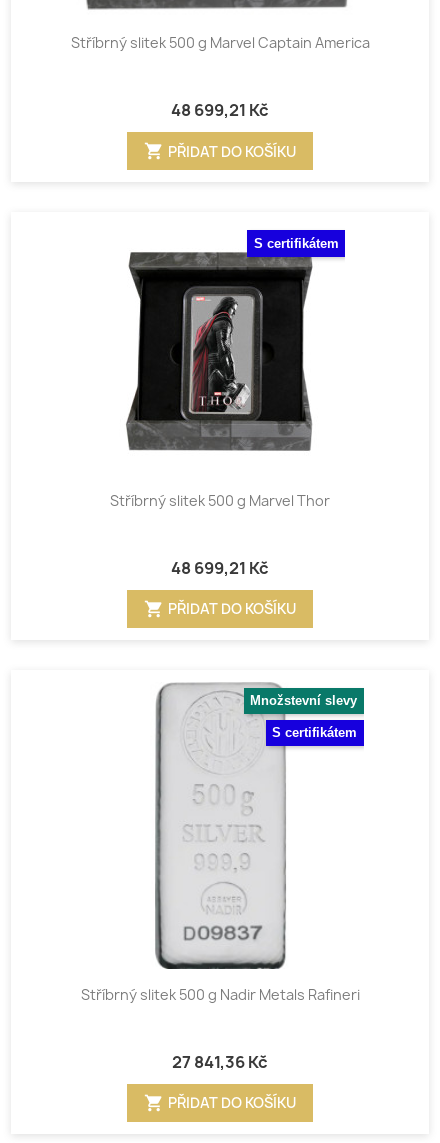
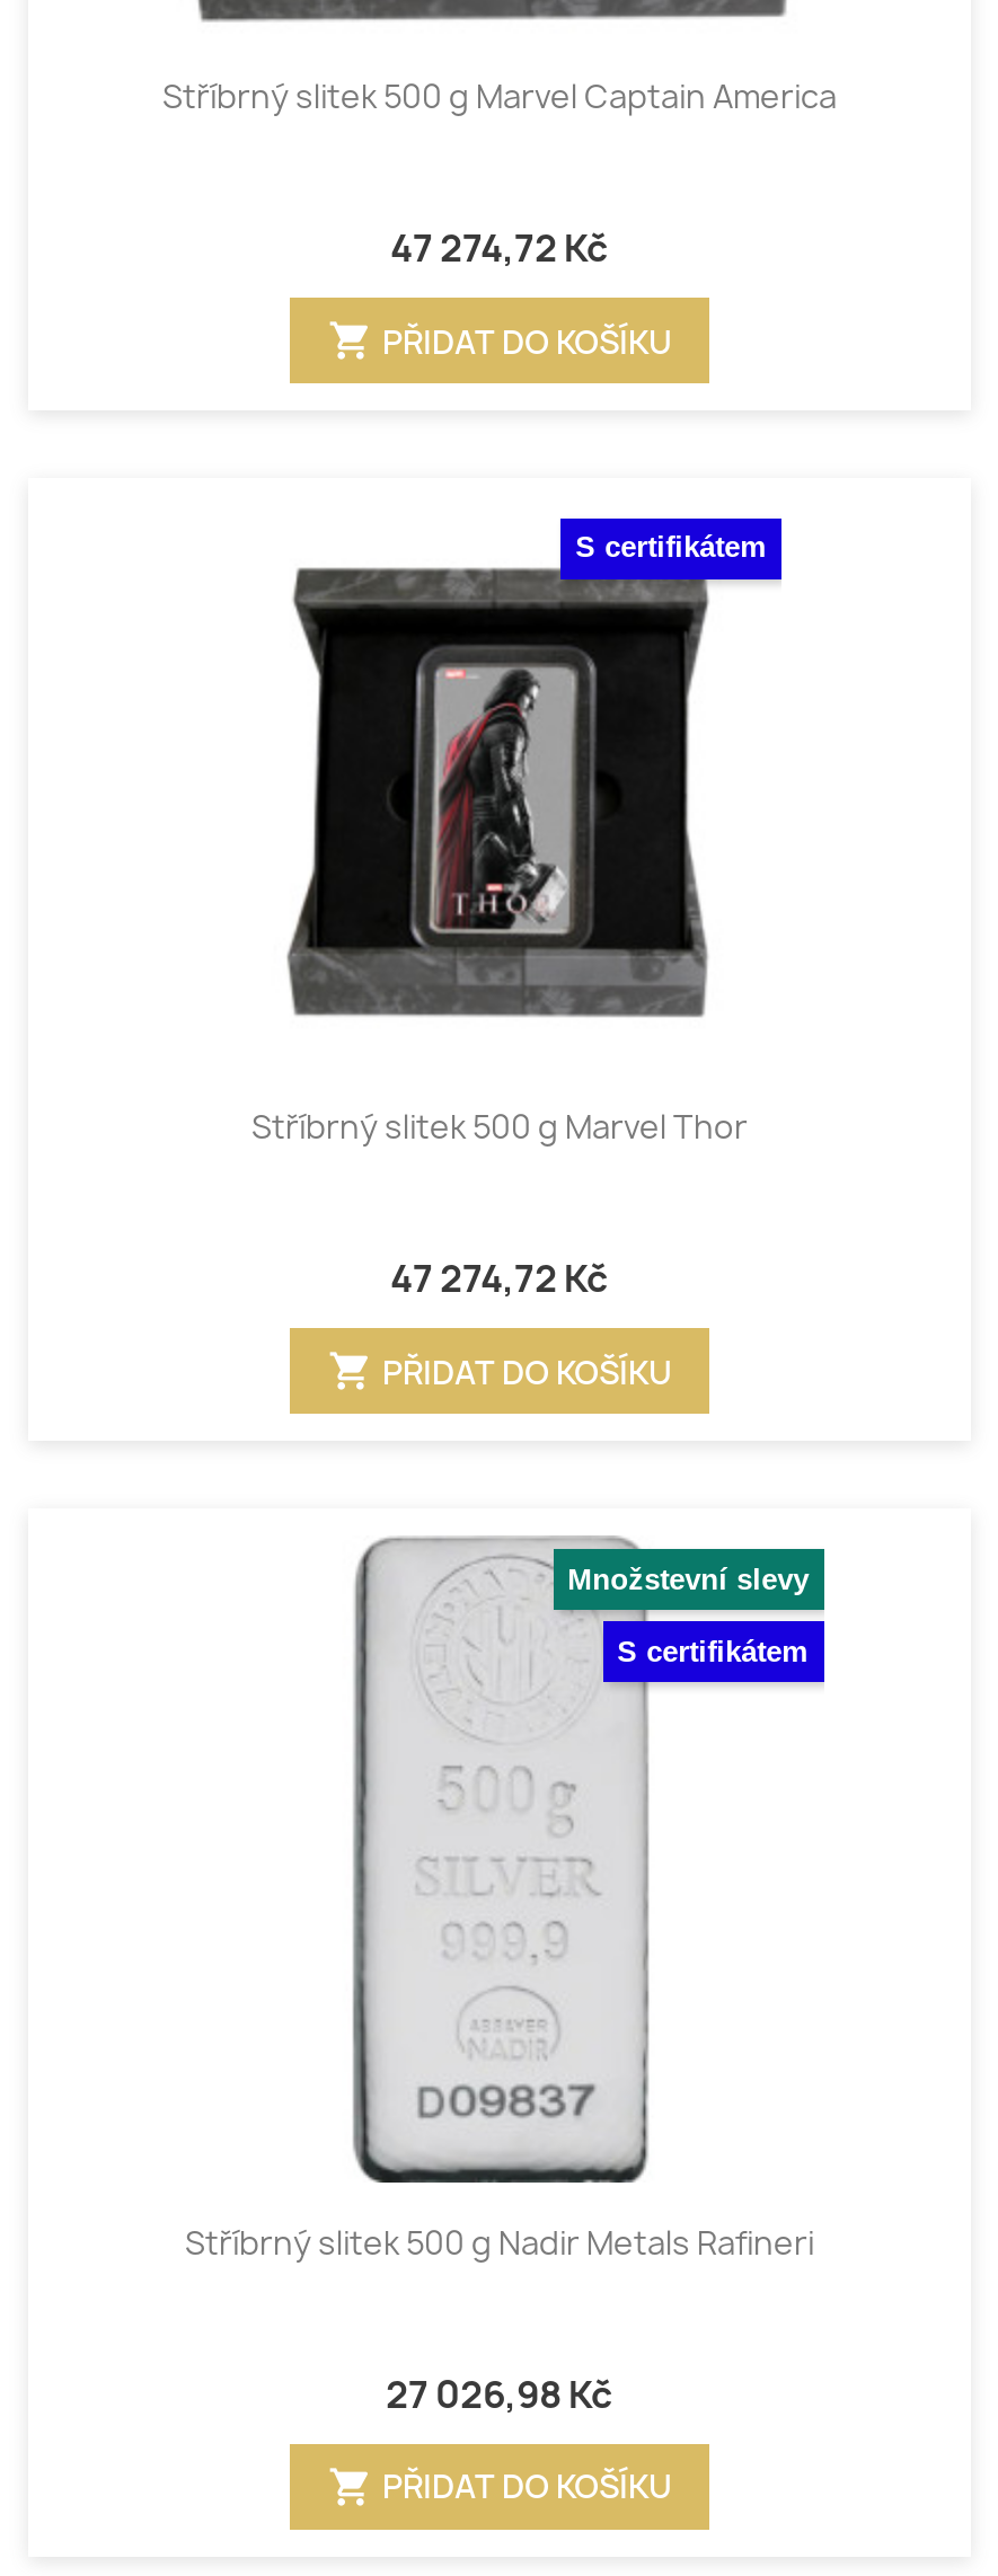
- 48 699,21 Kč
+ 47 274,72 Kč

- 48 699,21 Kč
+ 47 274,72 Kč

- 27 841,36 Kč
+ 27 026,98 Kč
